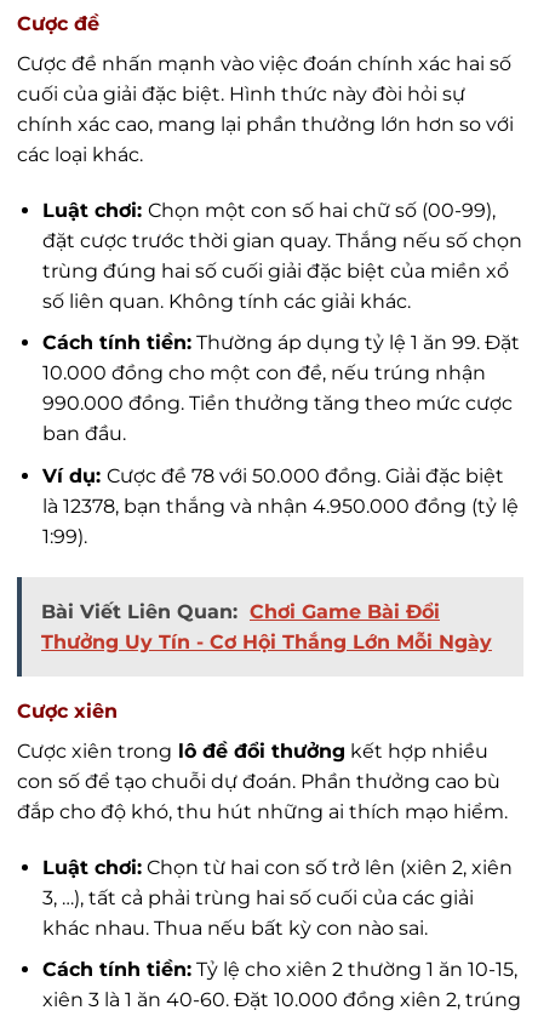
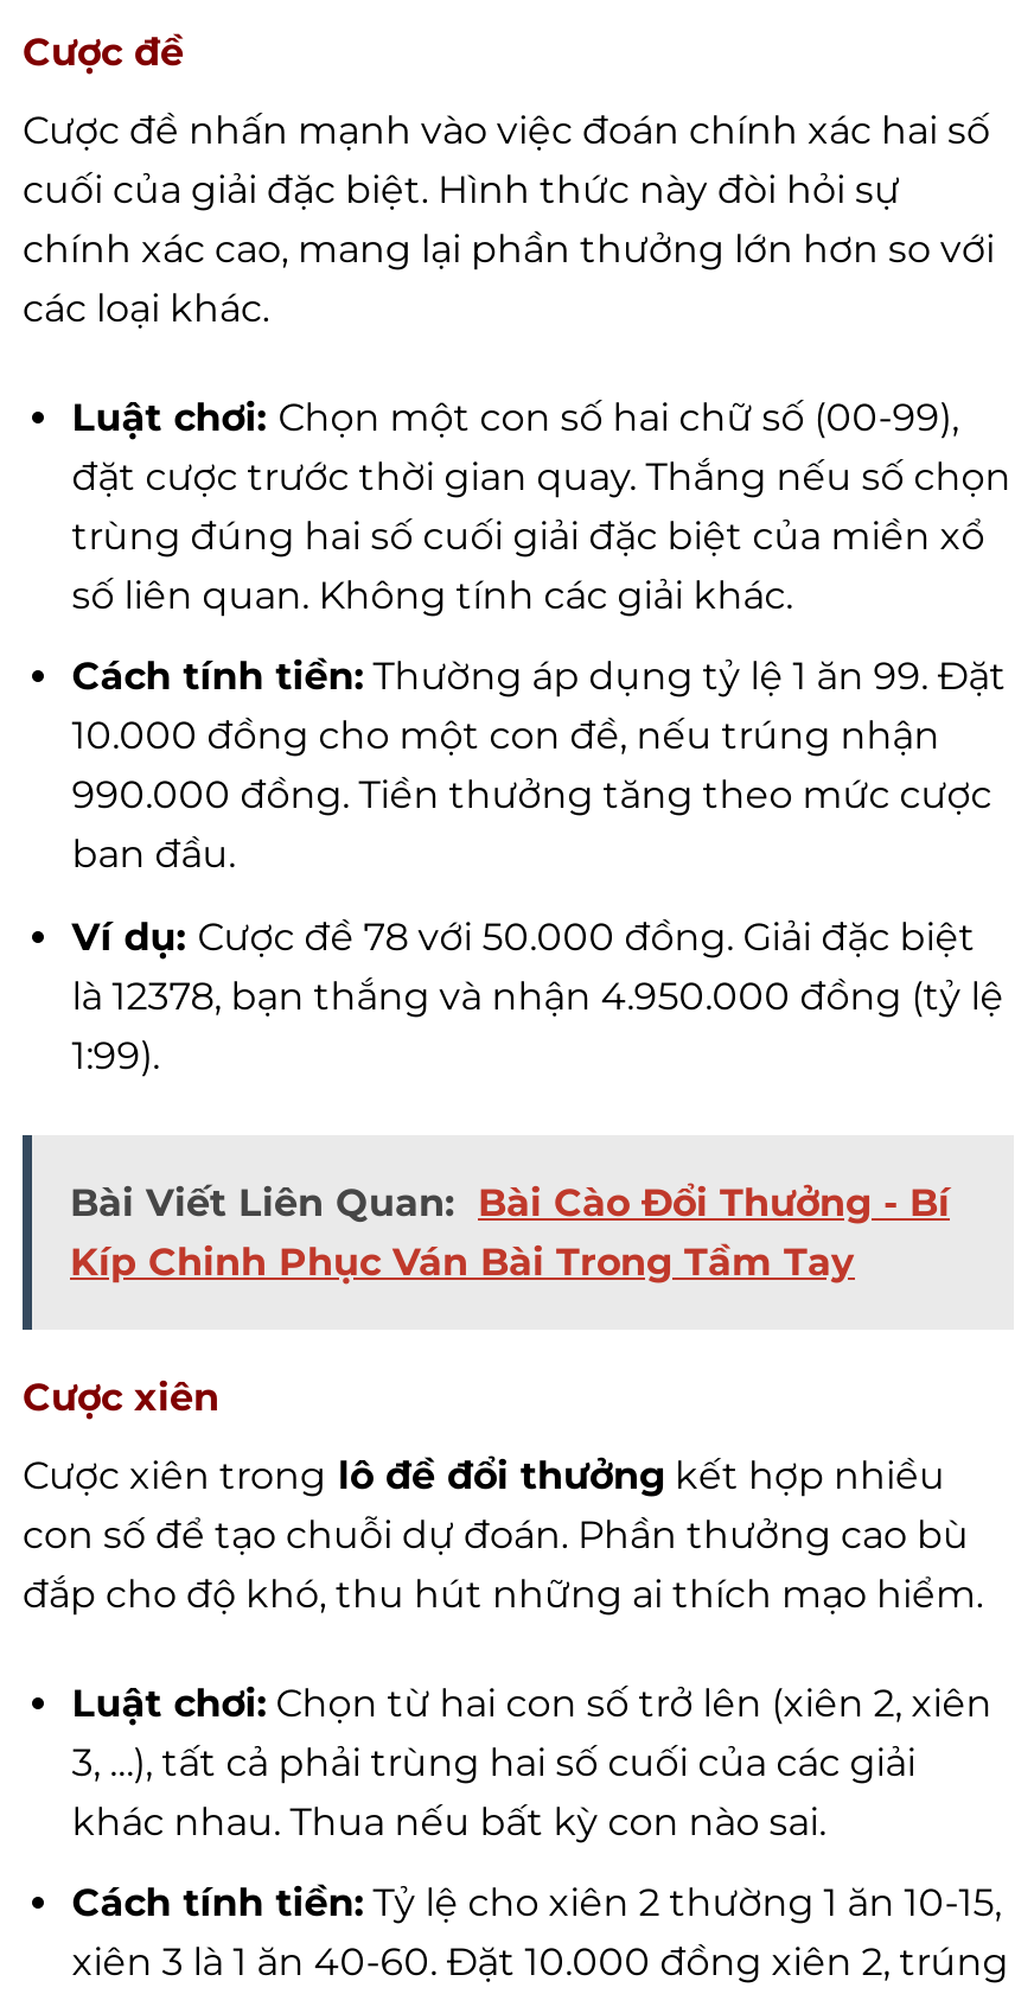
- Bài Viết Liên Quan: Chơi Game Bài Đổi
- Thưởng Uy Tín - Cơ Hội Thắng Lớn Mỗi Ngày
+ Bài Viết Liên Quan: Bài Cào Đổi Thưởng - Bí
+ Kíp Chinh Phục Ván Bài Trong Tầm Tay
